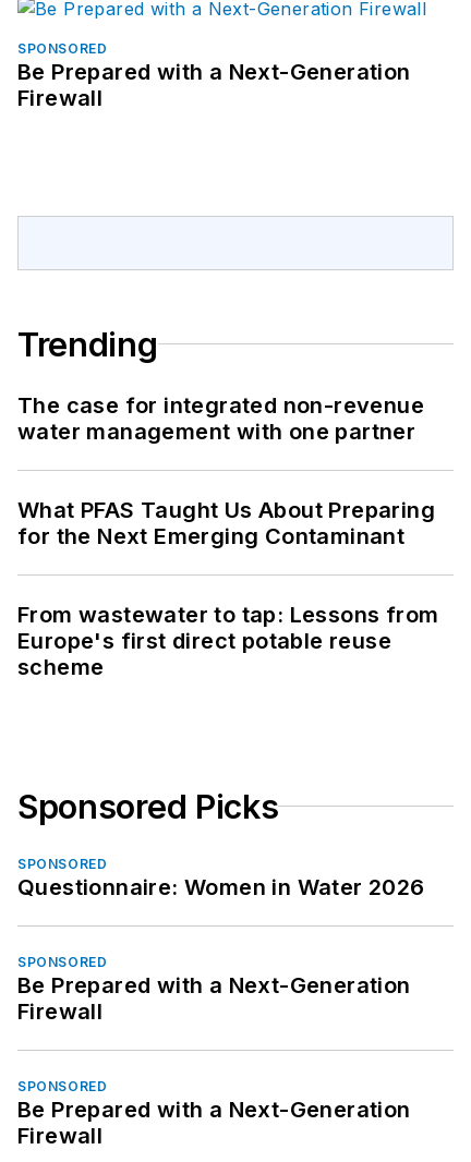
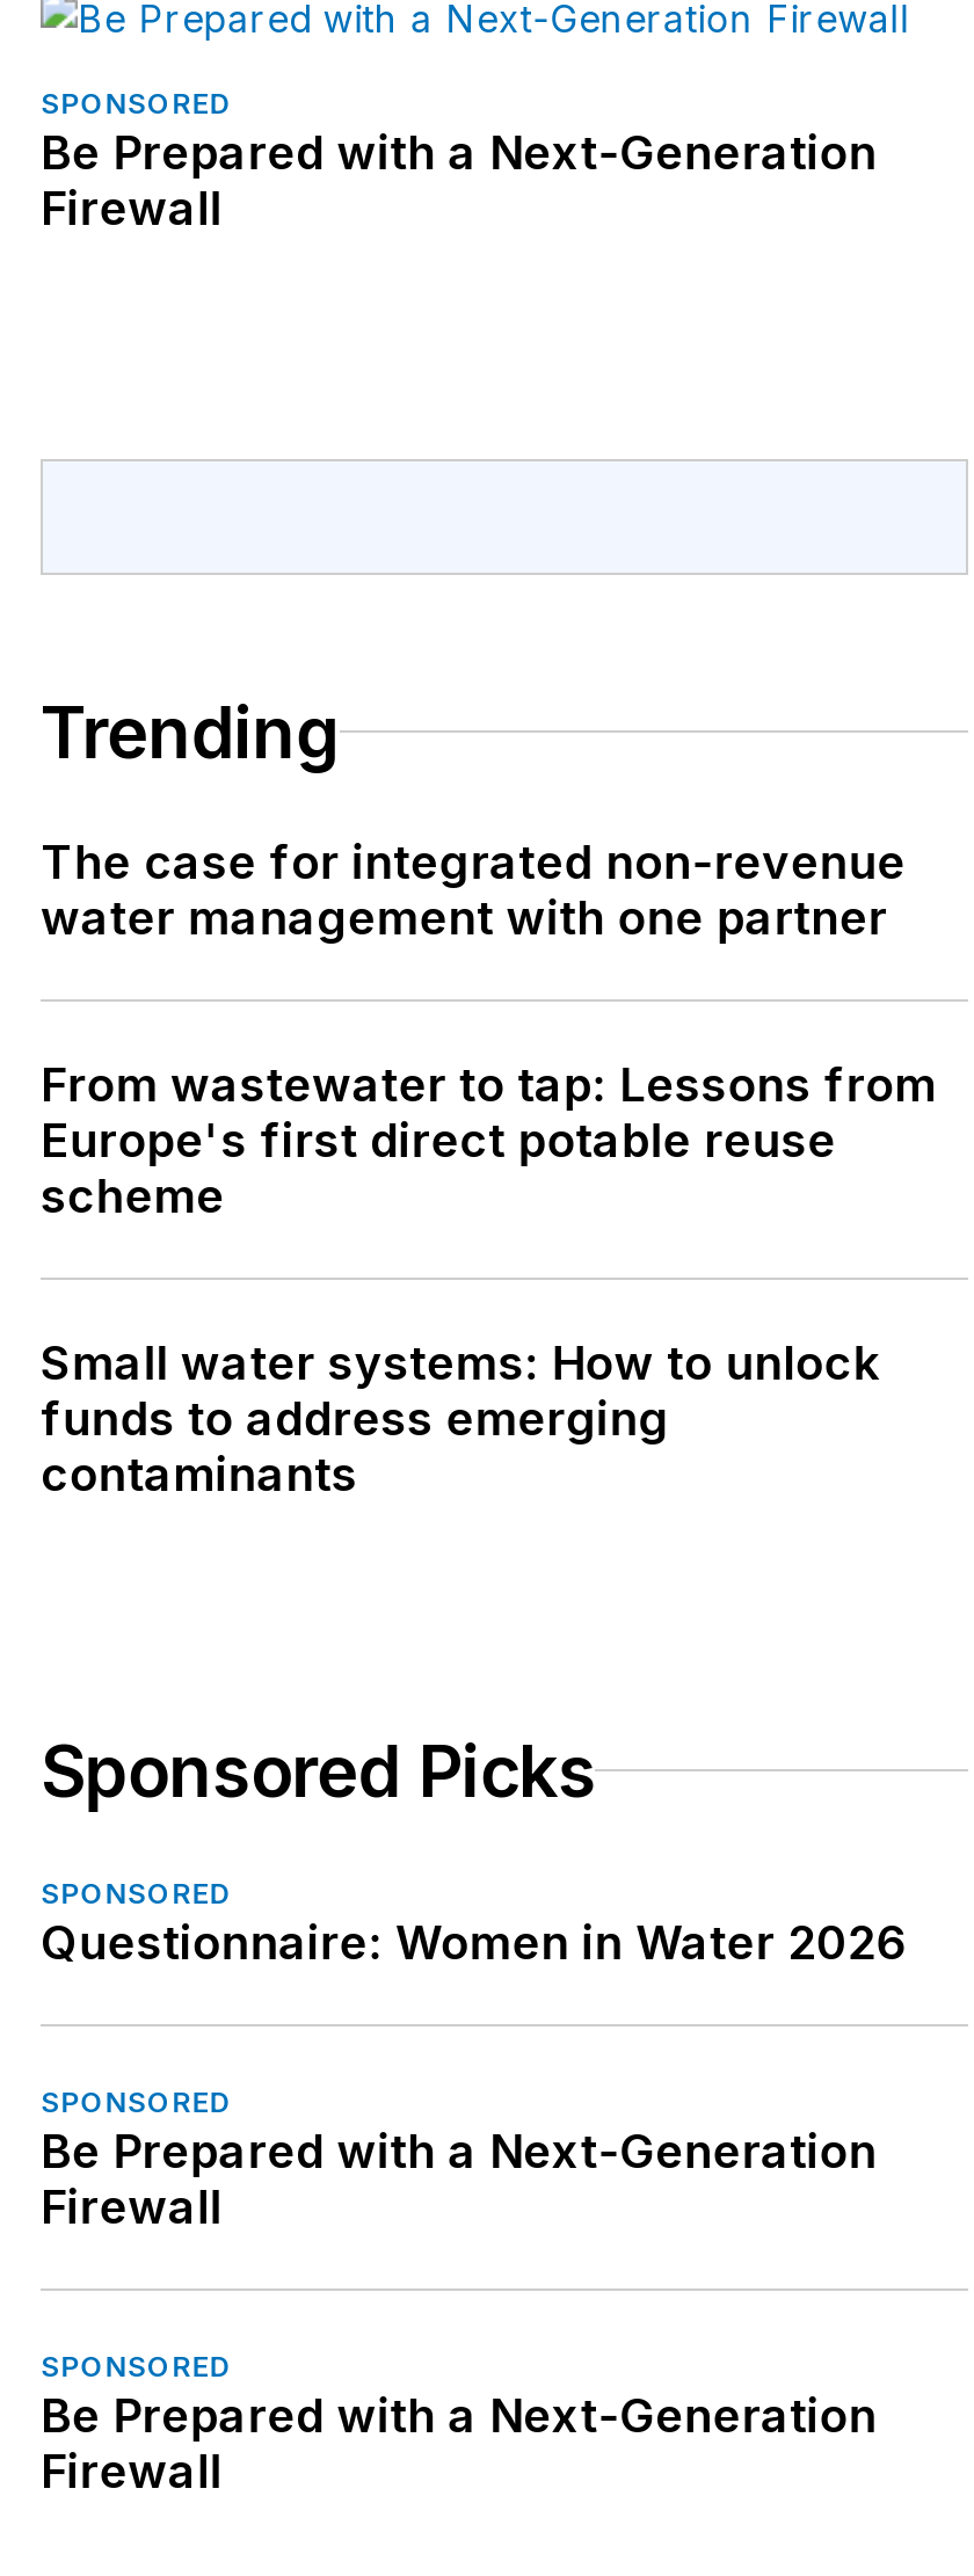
- What PFAS Taught Us About Preparing
- for the Next Emerging Contaminant

moved up: From wastewater to tap: Lessons from | Europe's first direct potable reuse | scheme

+ Small water systems: How to unlock
+ funds to address emerging
+ contaminants
